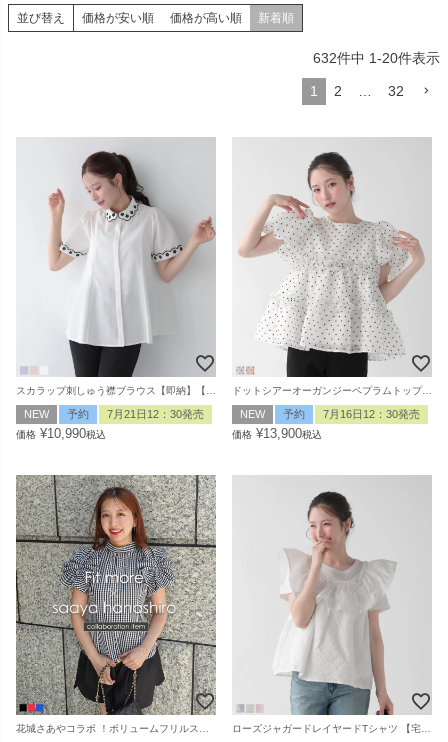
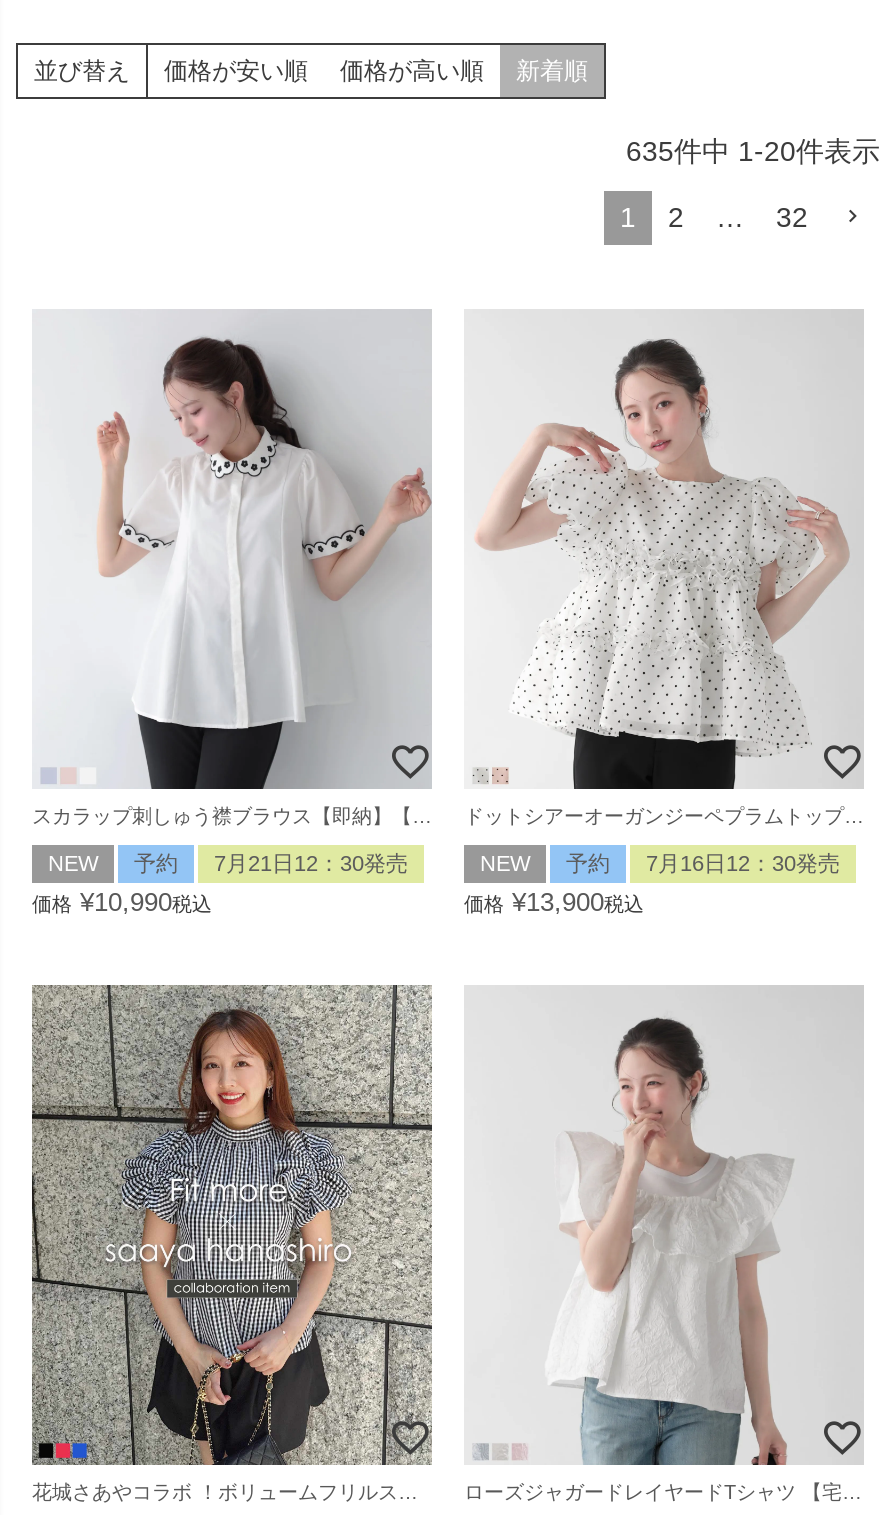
- 632件中 1 -20件表示
+ 635件中 1 -20件表示
